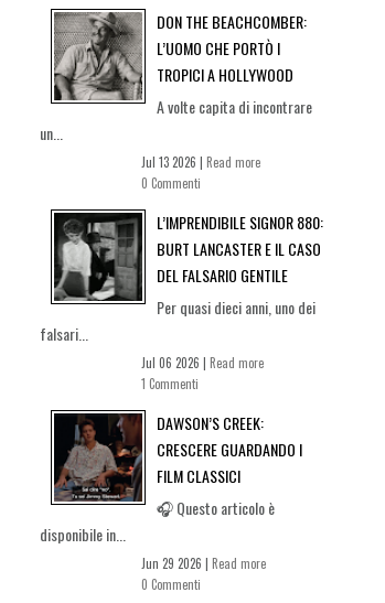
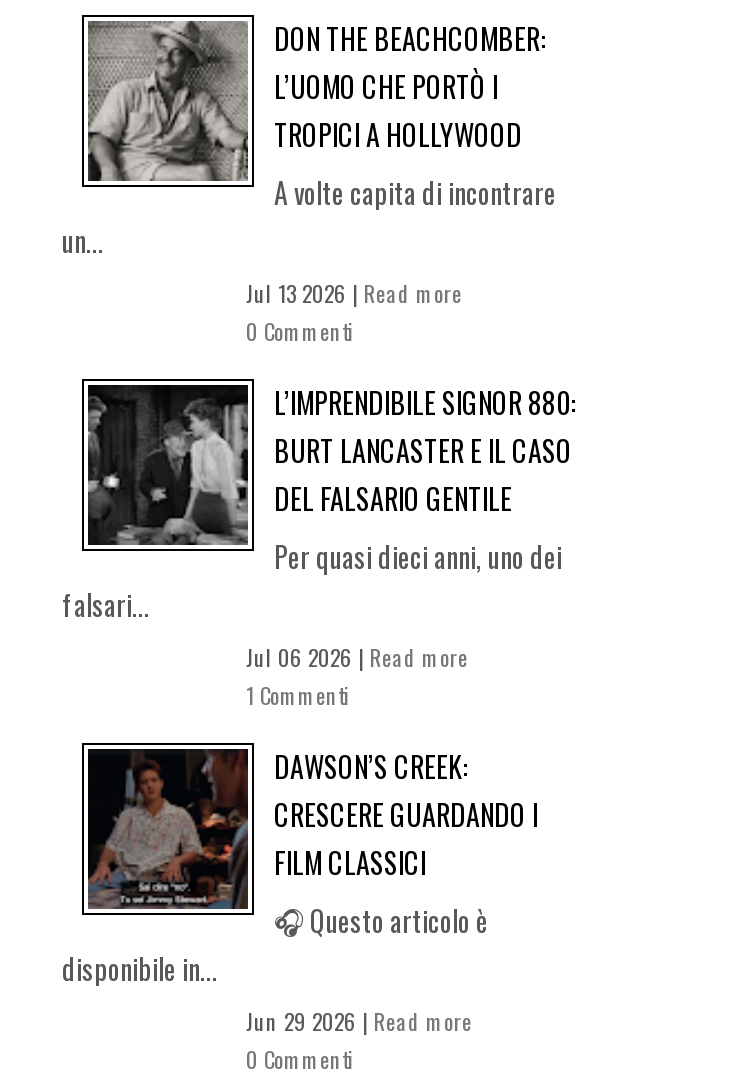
- [image]
+ [image]
